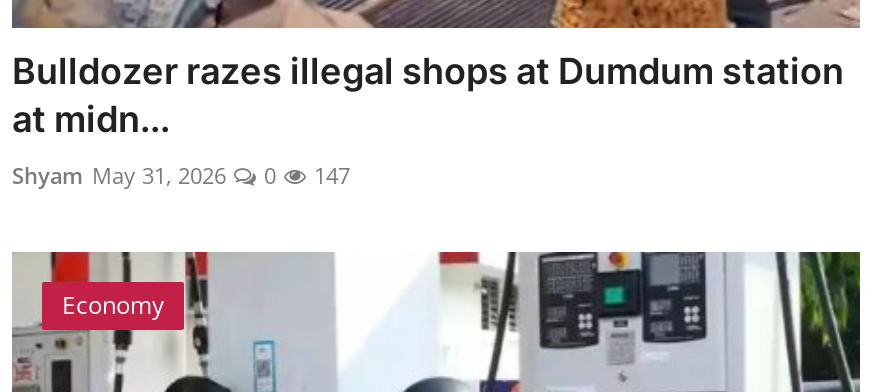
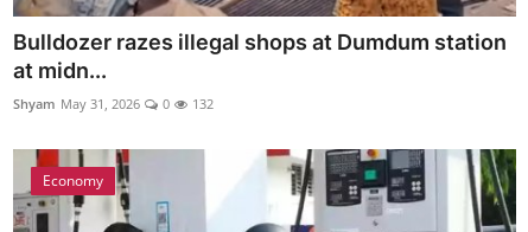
- Shyam May 31, 2026 0 147
+ Shyam May 31, 2026 0 132
